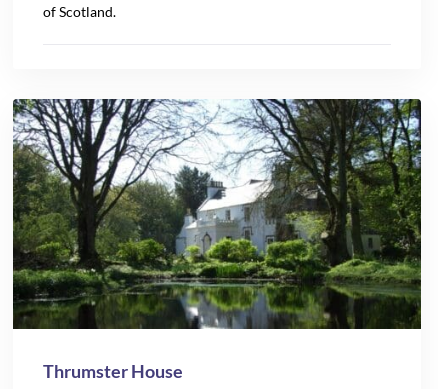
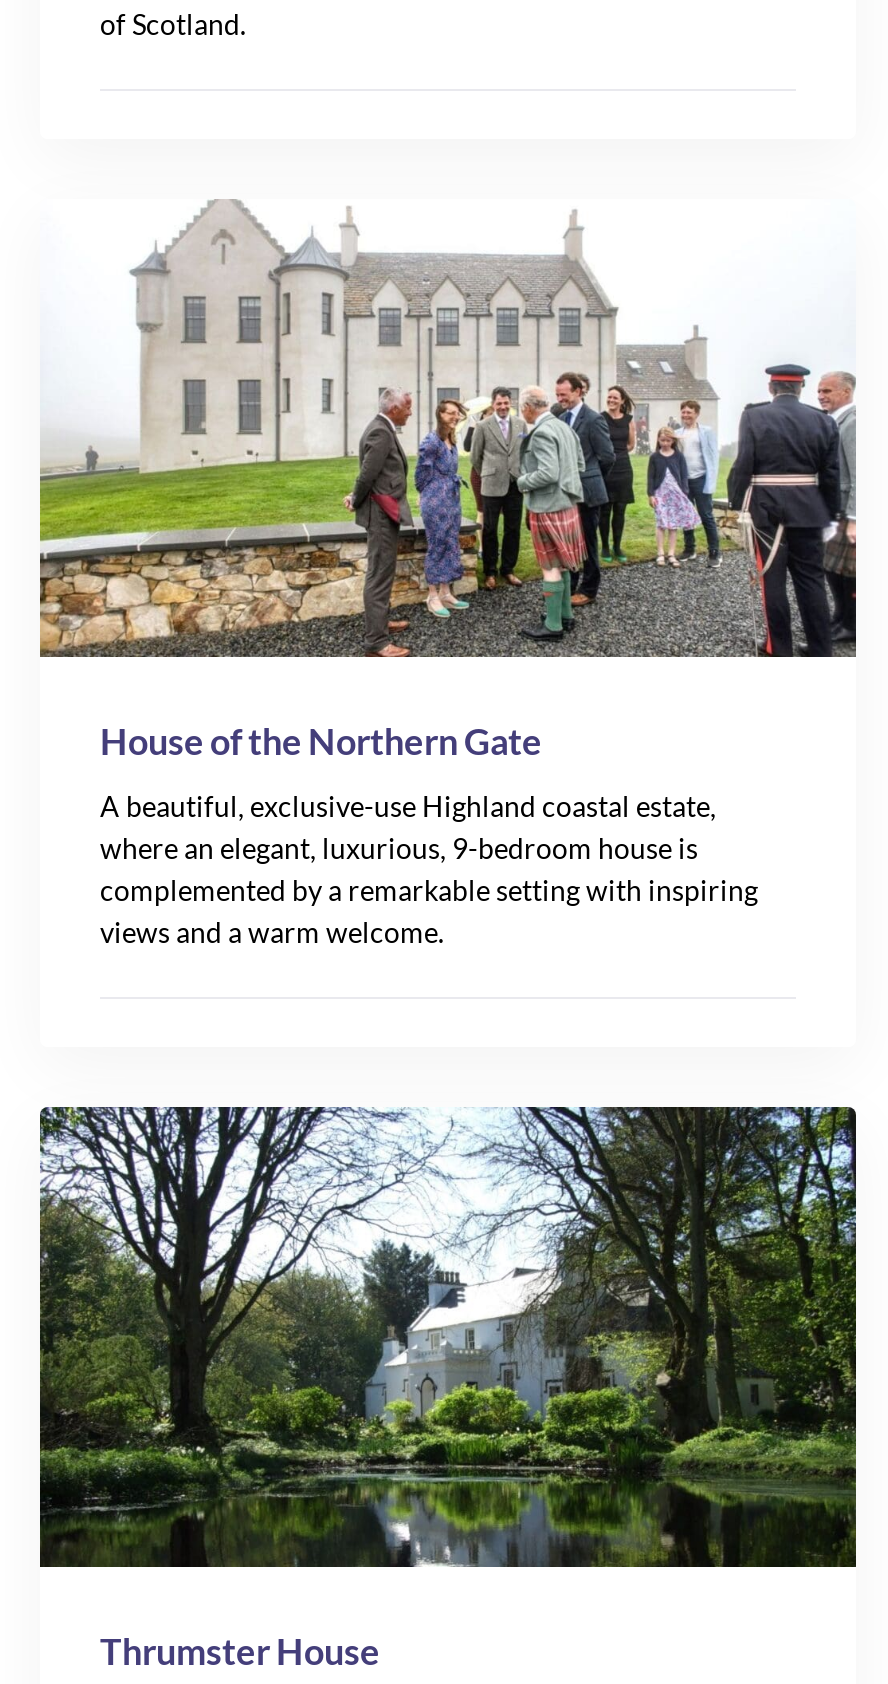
+ [image]
+ House of the Northern Gate
+ A beautiful, exclusive-use Highland coastal estate,
+ where an elegant, luxurious, 9-bedroom house is
+ complemented by a remarkable setting with inspiring
+ views and a warm welcome.
